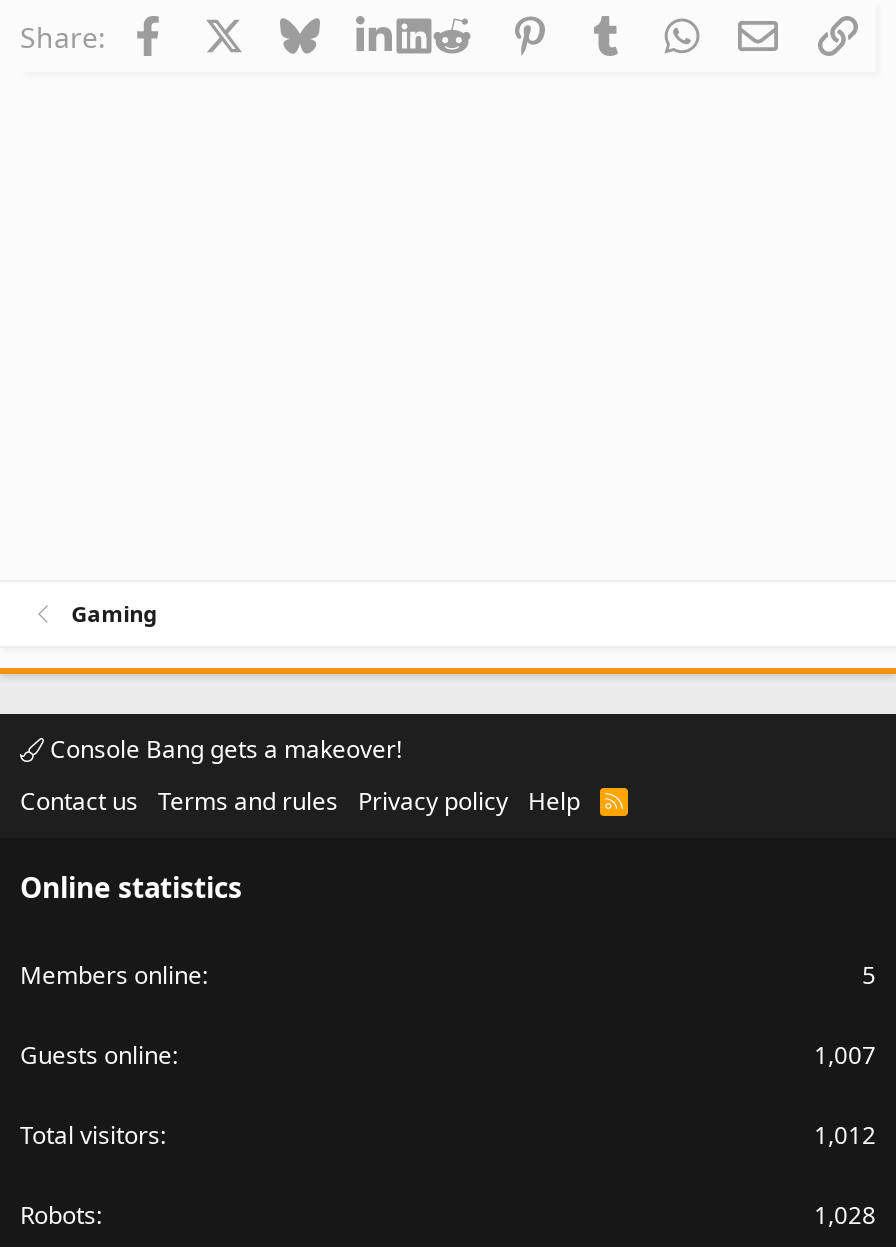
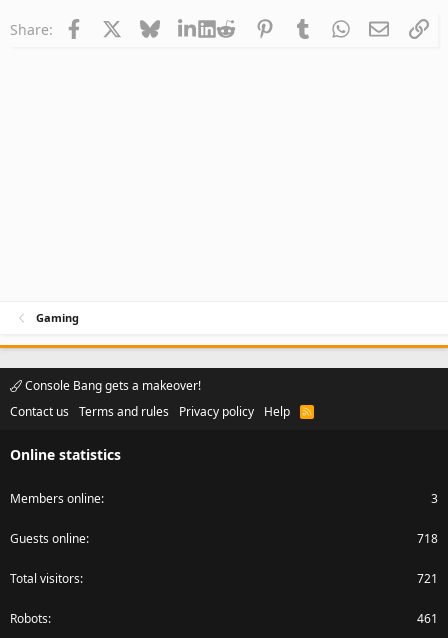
- 5
+ 3

- 1,007
+ 718

- 1,012
+ 721

- 1,028
+ 461
